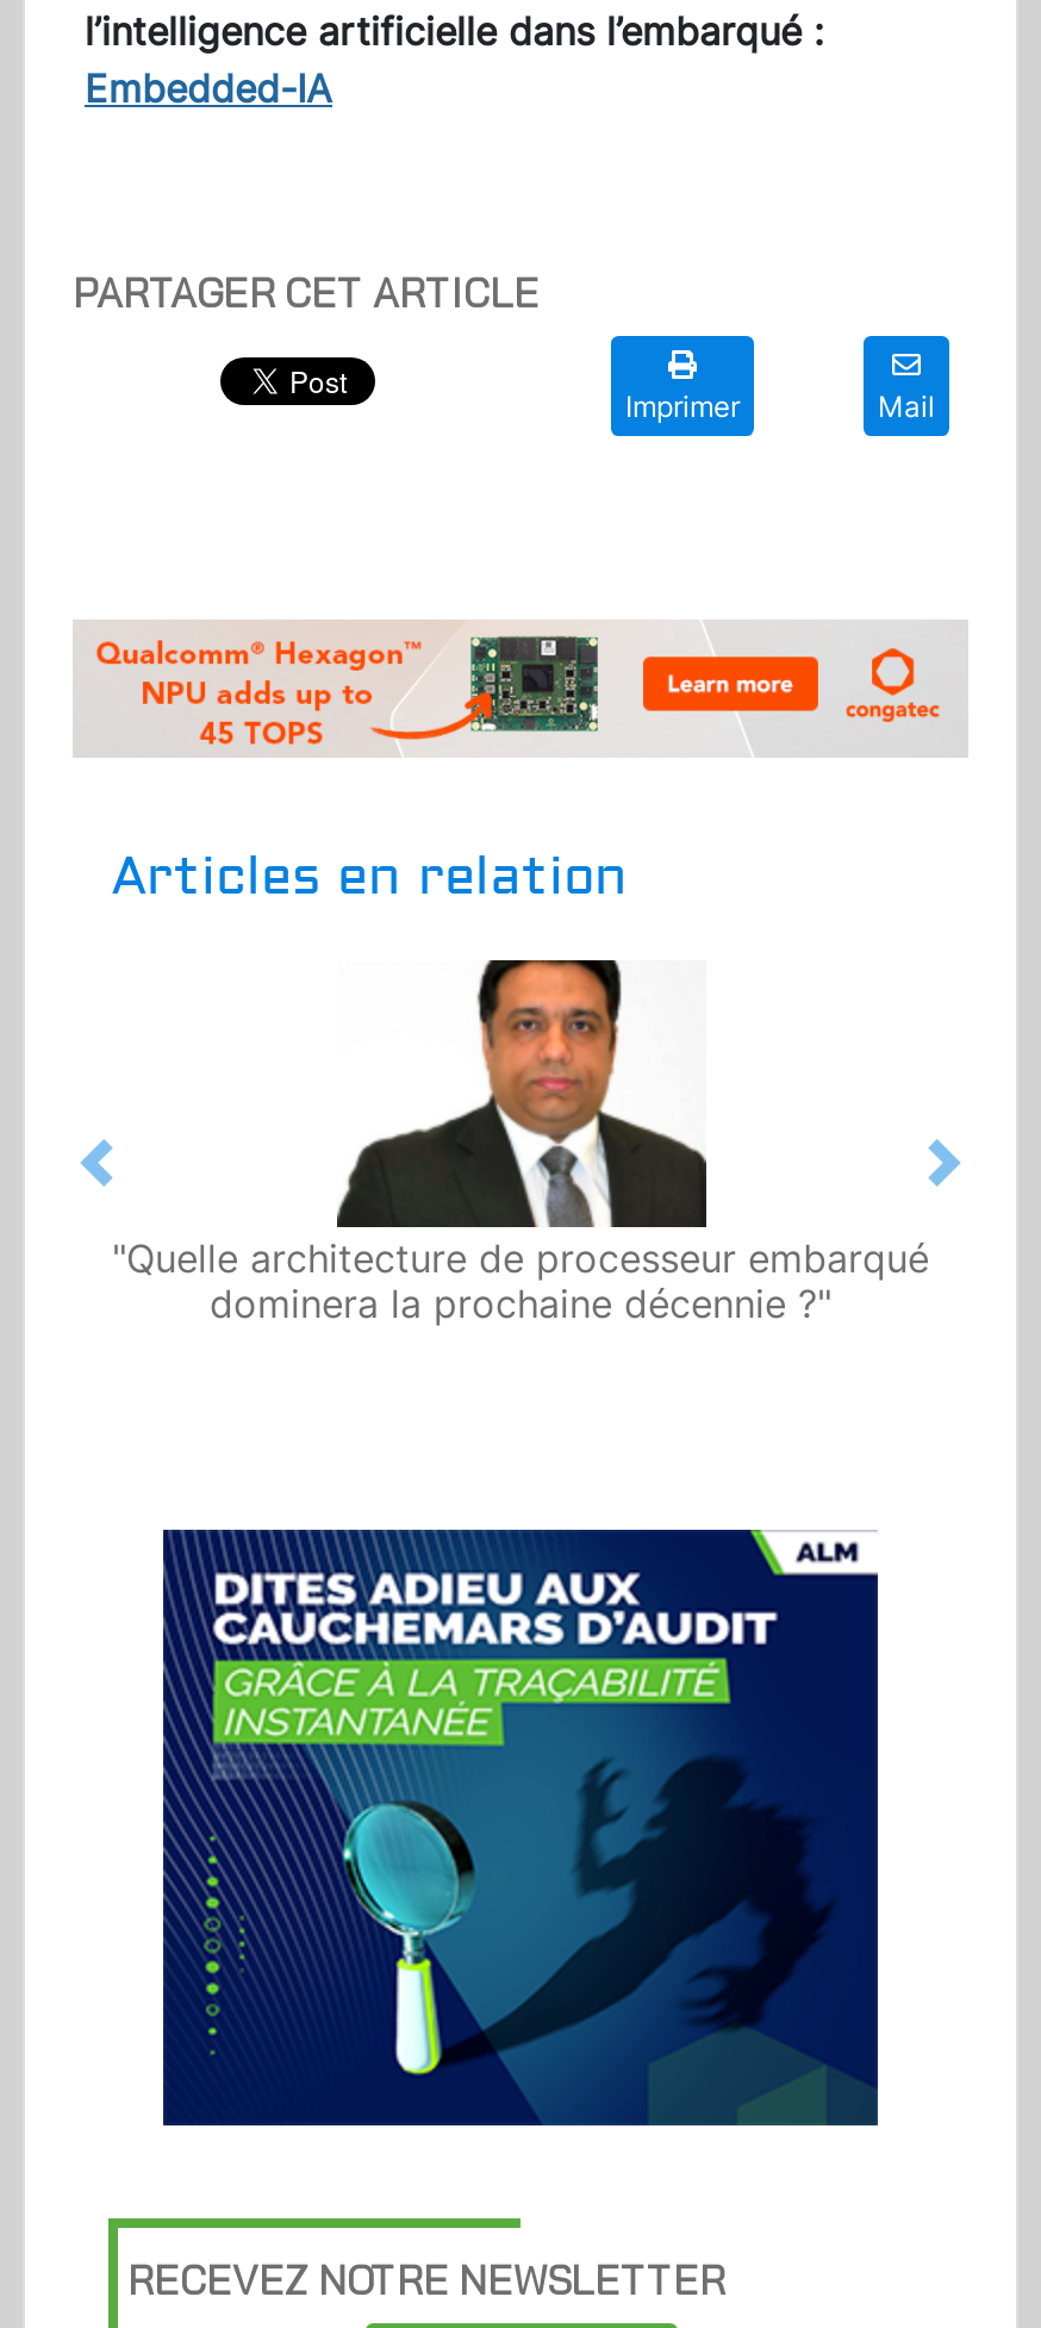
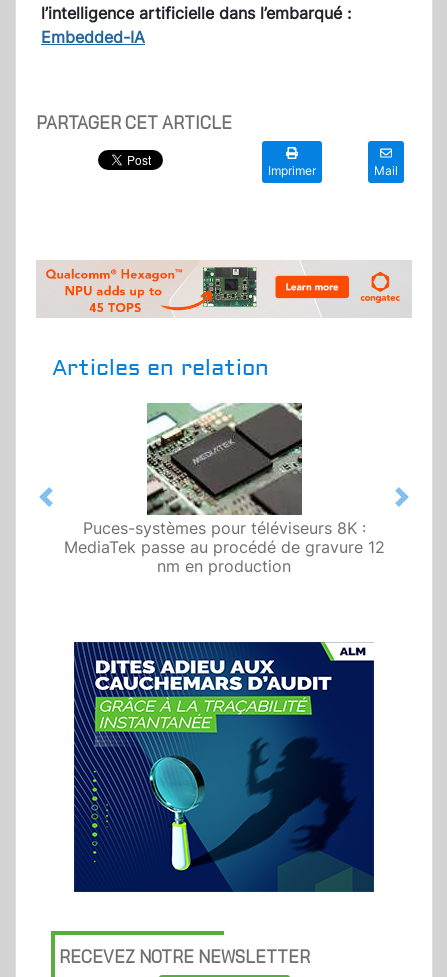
- [image]
- "Quelle architecture de processeur embarqué
- dominera la prochaine décennie ?"
+ [image]
+ Puces-systèmes pour téléviseurs 8K :
+ MediaTek passe au procédé de gravure 12
+ nm en production
